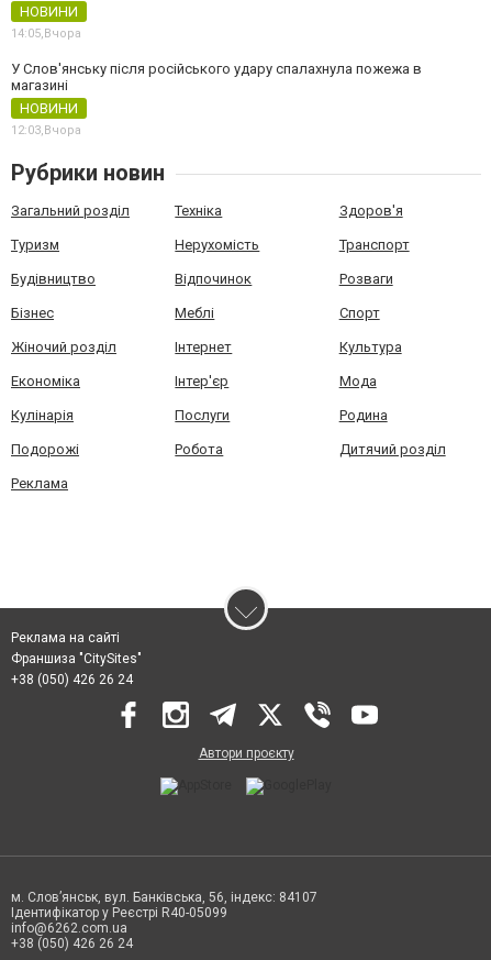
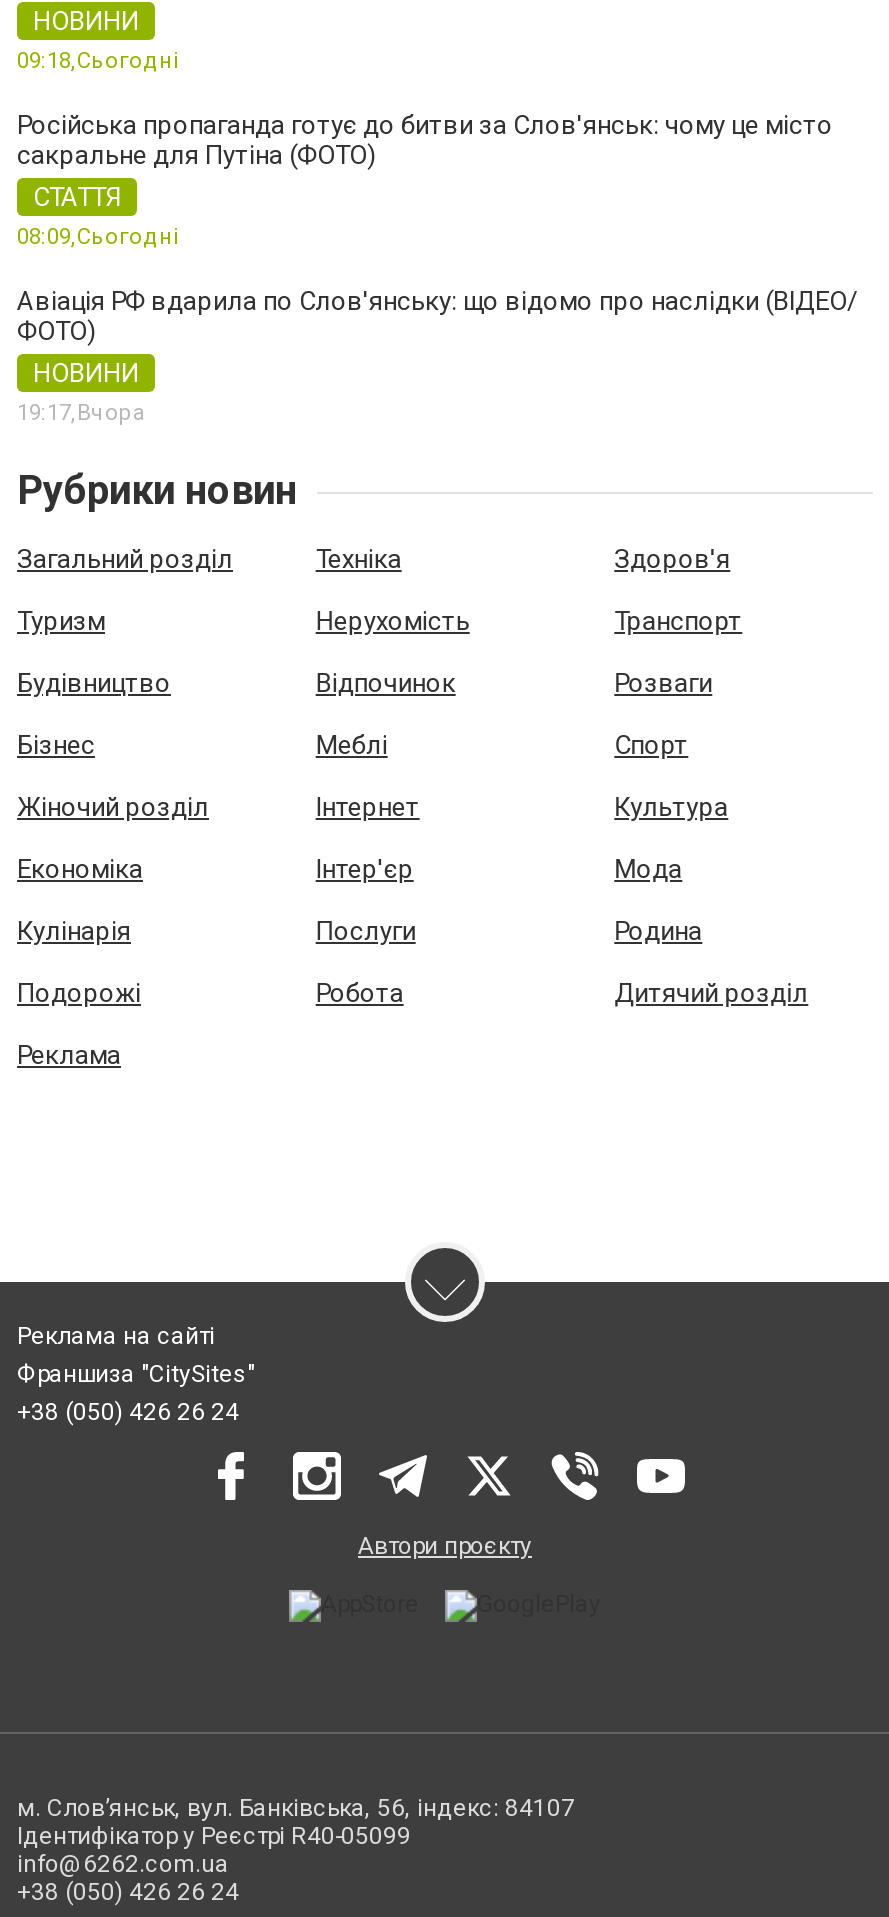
- 14:05,Вчора
- У Слов'янську після російського удару спалахнула пожежа в
- магазині
+ 09:18,Сьогодні
+ Російська пропаганда готує до битви за Слов'янськ: чому це місто
+ сакральне для Путіна (ФОТО)
+ СТАТТЯ
+ 08:09,Сьогодні
+ Авіація РФ вдарила по Слов'янську: що відомо про наслідки (ВІДЕО/
+ ФОТО)

- 12:03, Вчора
+ 19:17, Вчора
